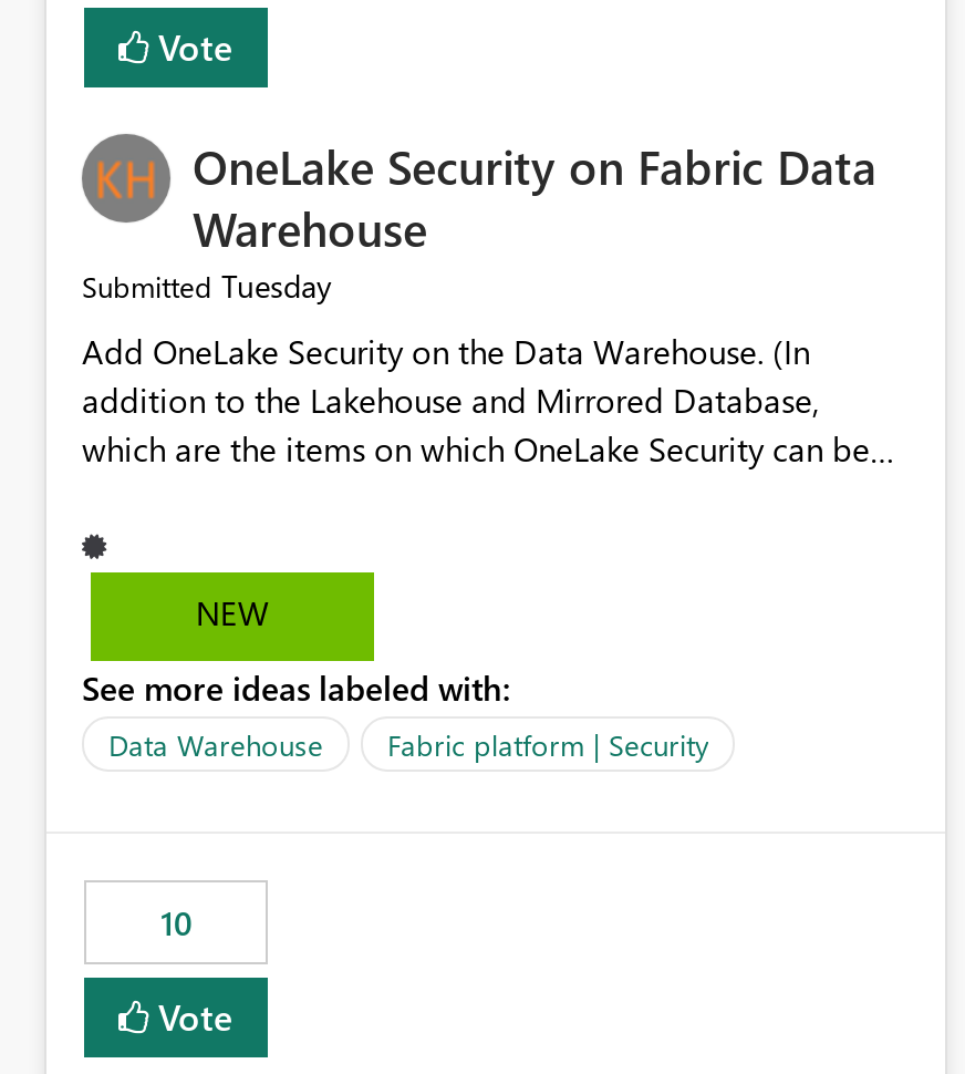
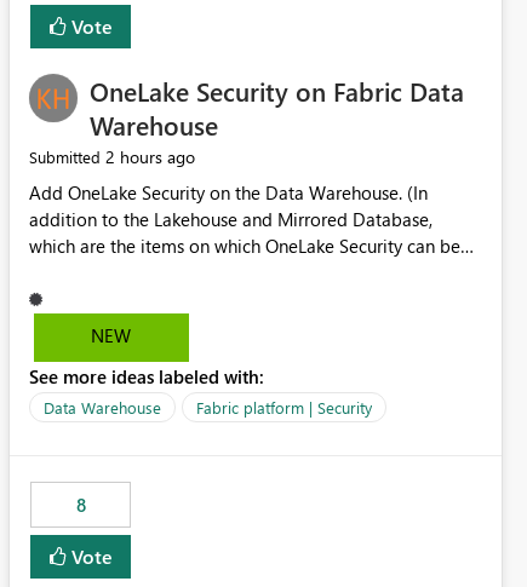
- Submitted Tuesday
+ Submitted 2 hours ago

- 10
+ 8
